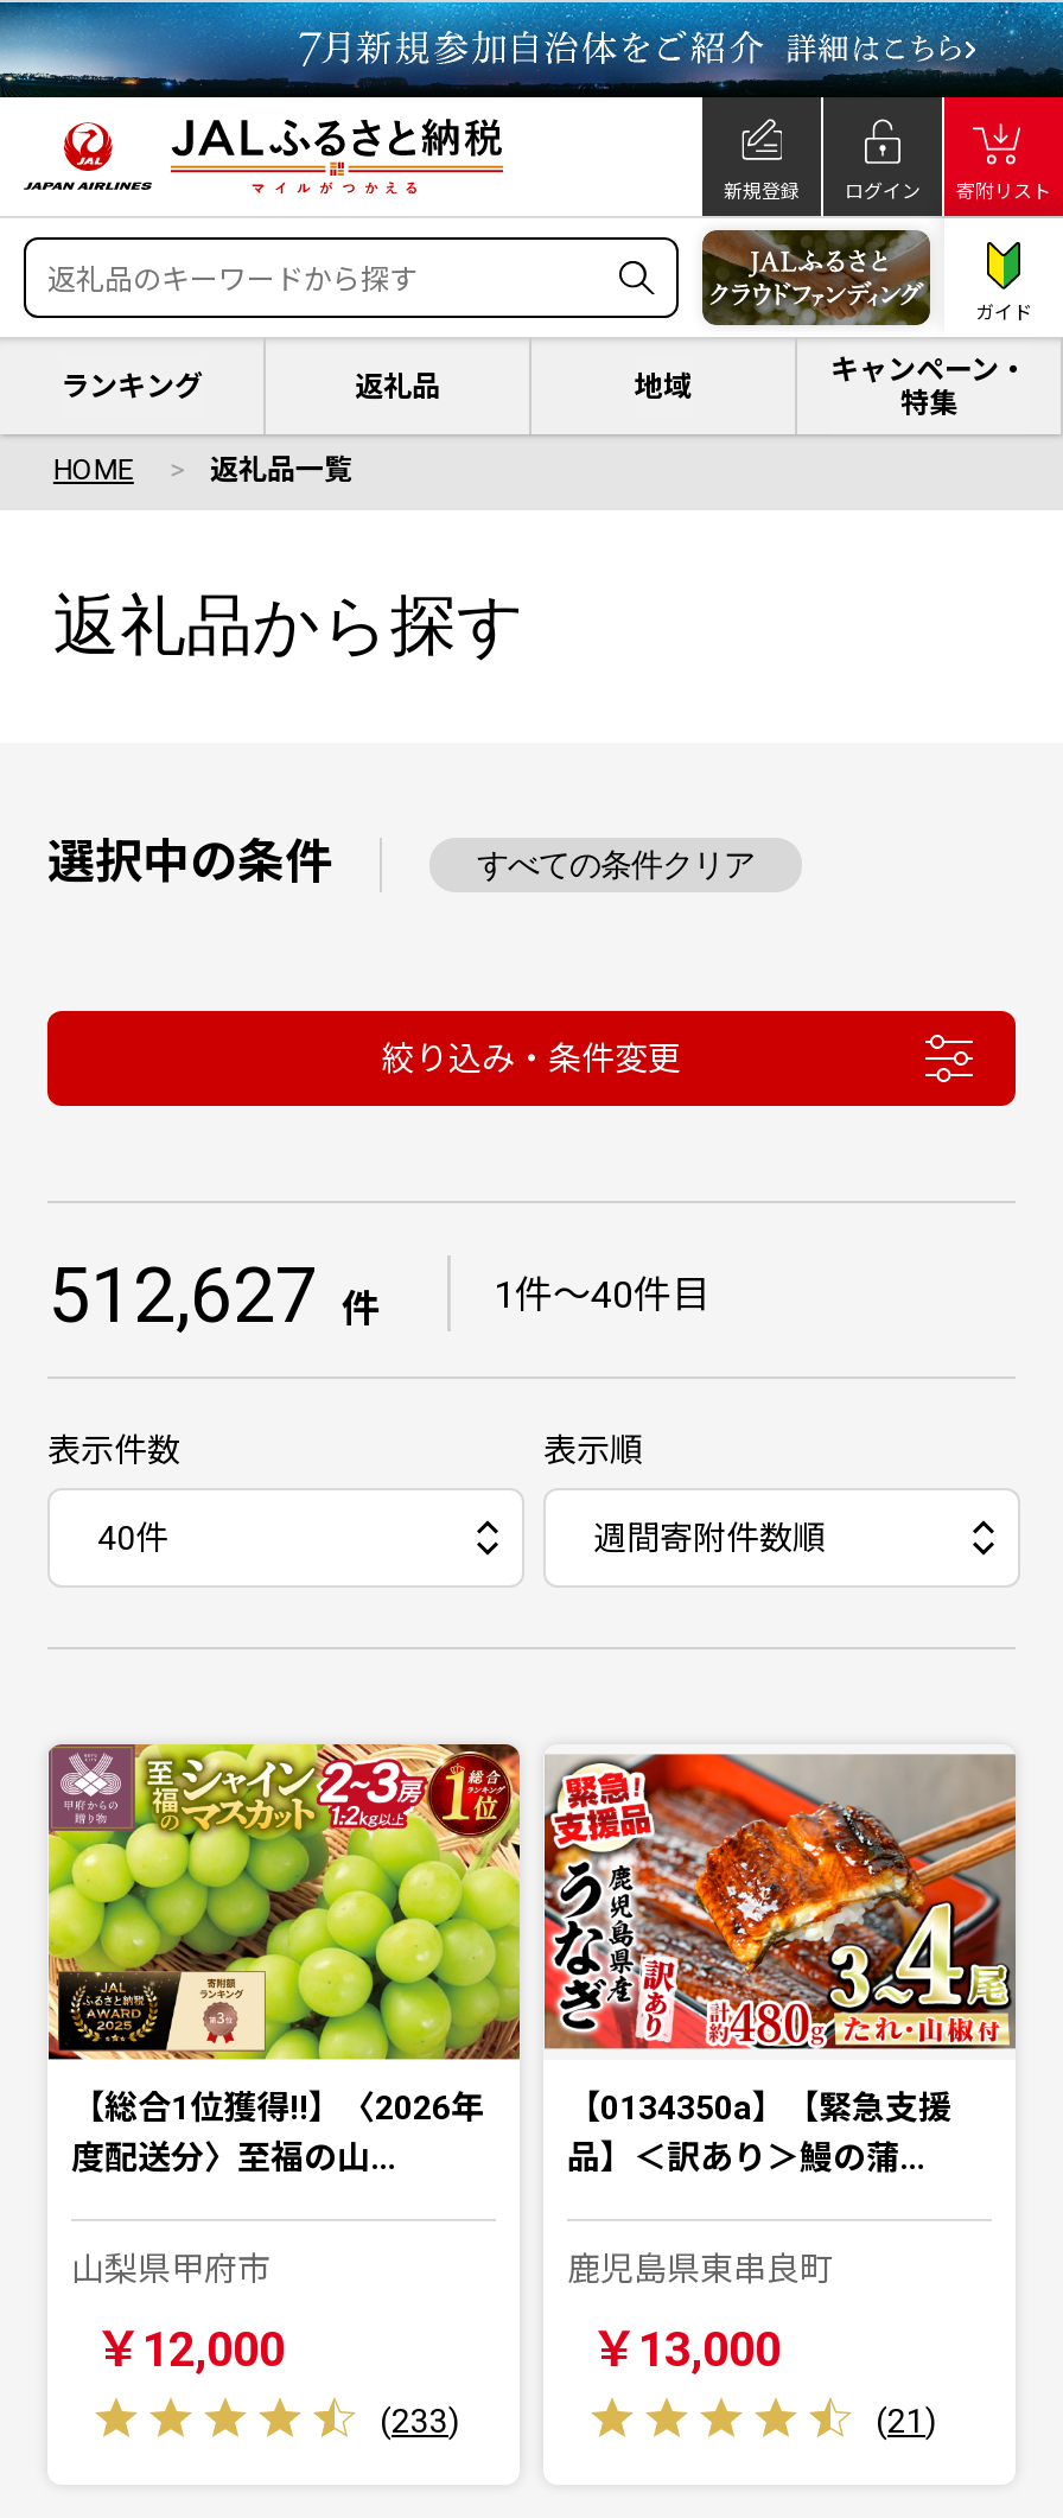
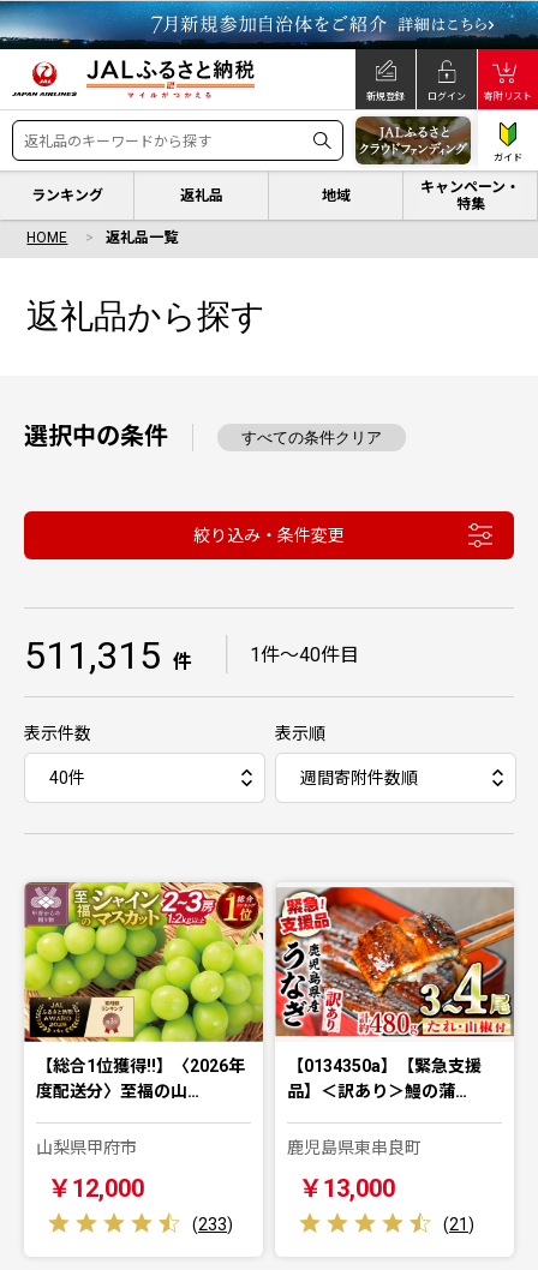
- 512,627 件 ｜ 1件〜40件目
+ 511,315 件 ｜ 1件〜40件目
